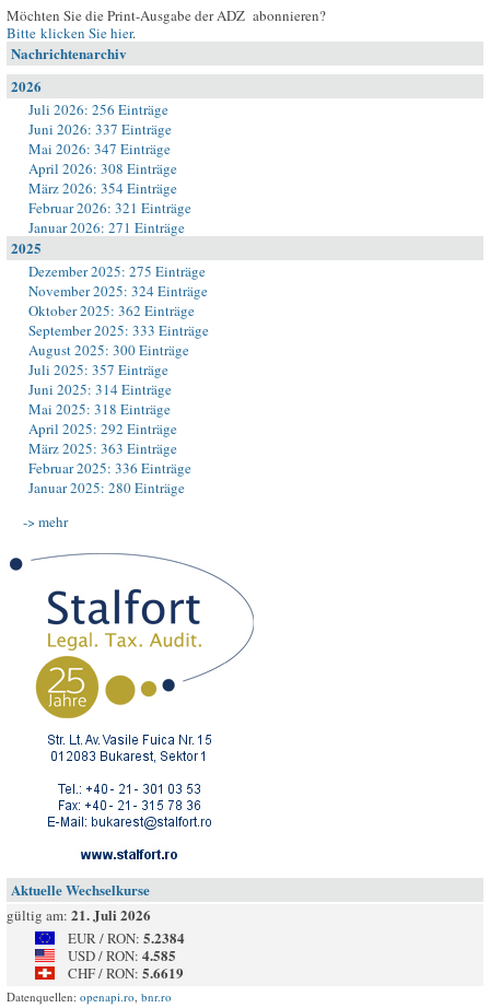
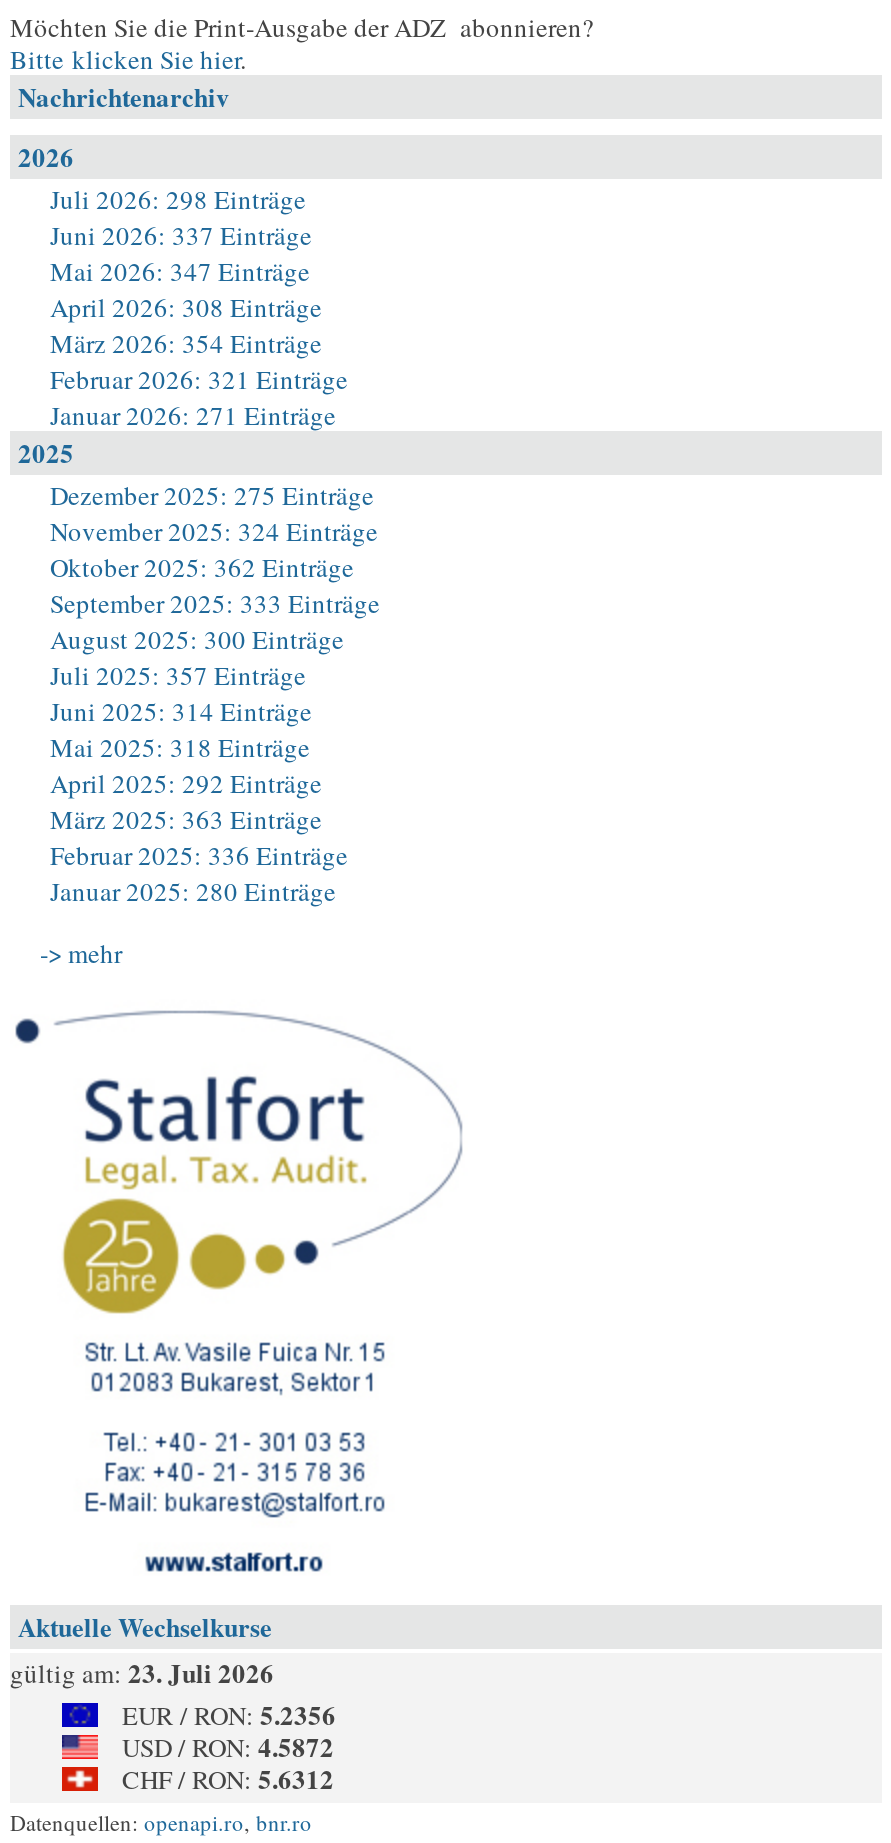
- Juli 2026: 256 Einträge
+ Juli 2026: 298 Einträge

- gültig am: 21. Juli 2026
+ gültig am: 23. Juli 2026

- EUR / RON: 5.2384
+ EUR / RON: 5.2356

- USD / RON: 4.585
+ USD / RON: 4.5872

- CHF / RON: 5.6619
+ CHF / RON: 5.6312
